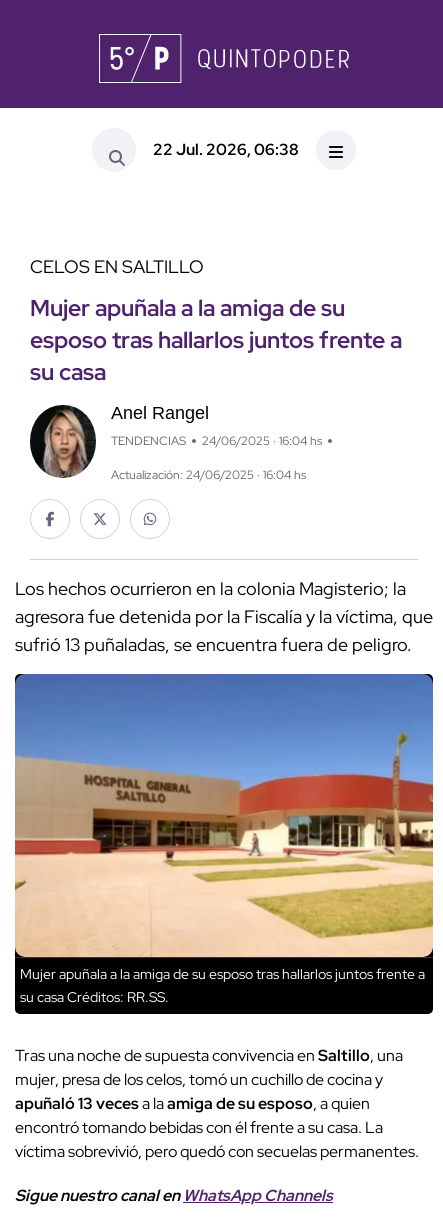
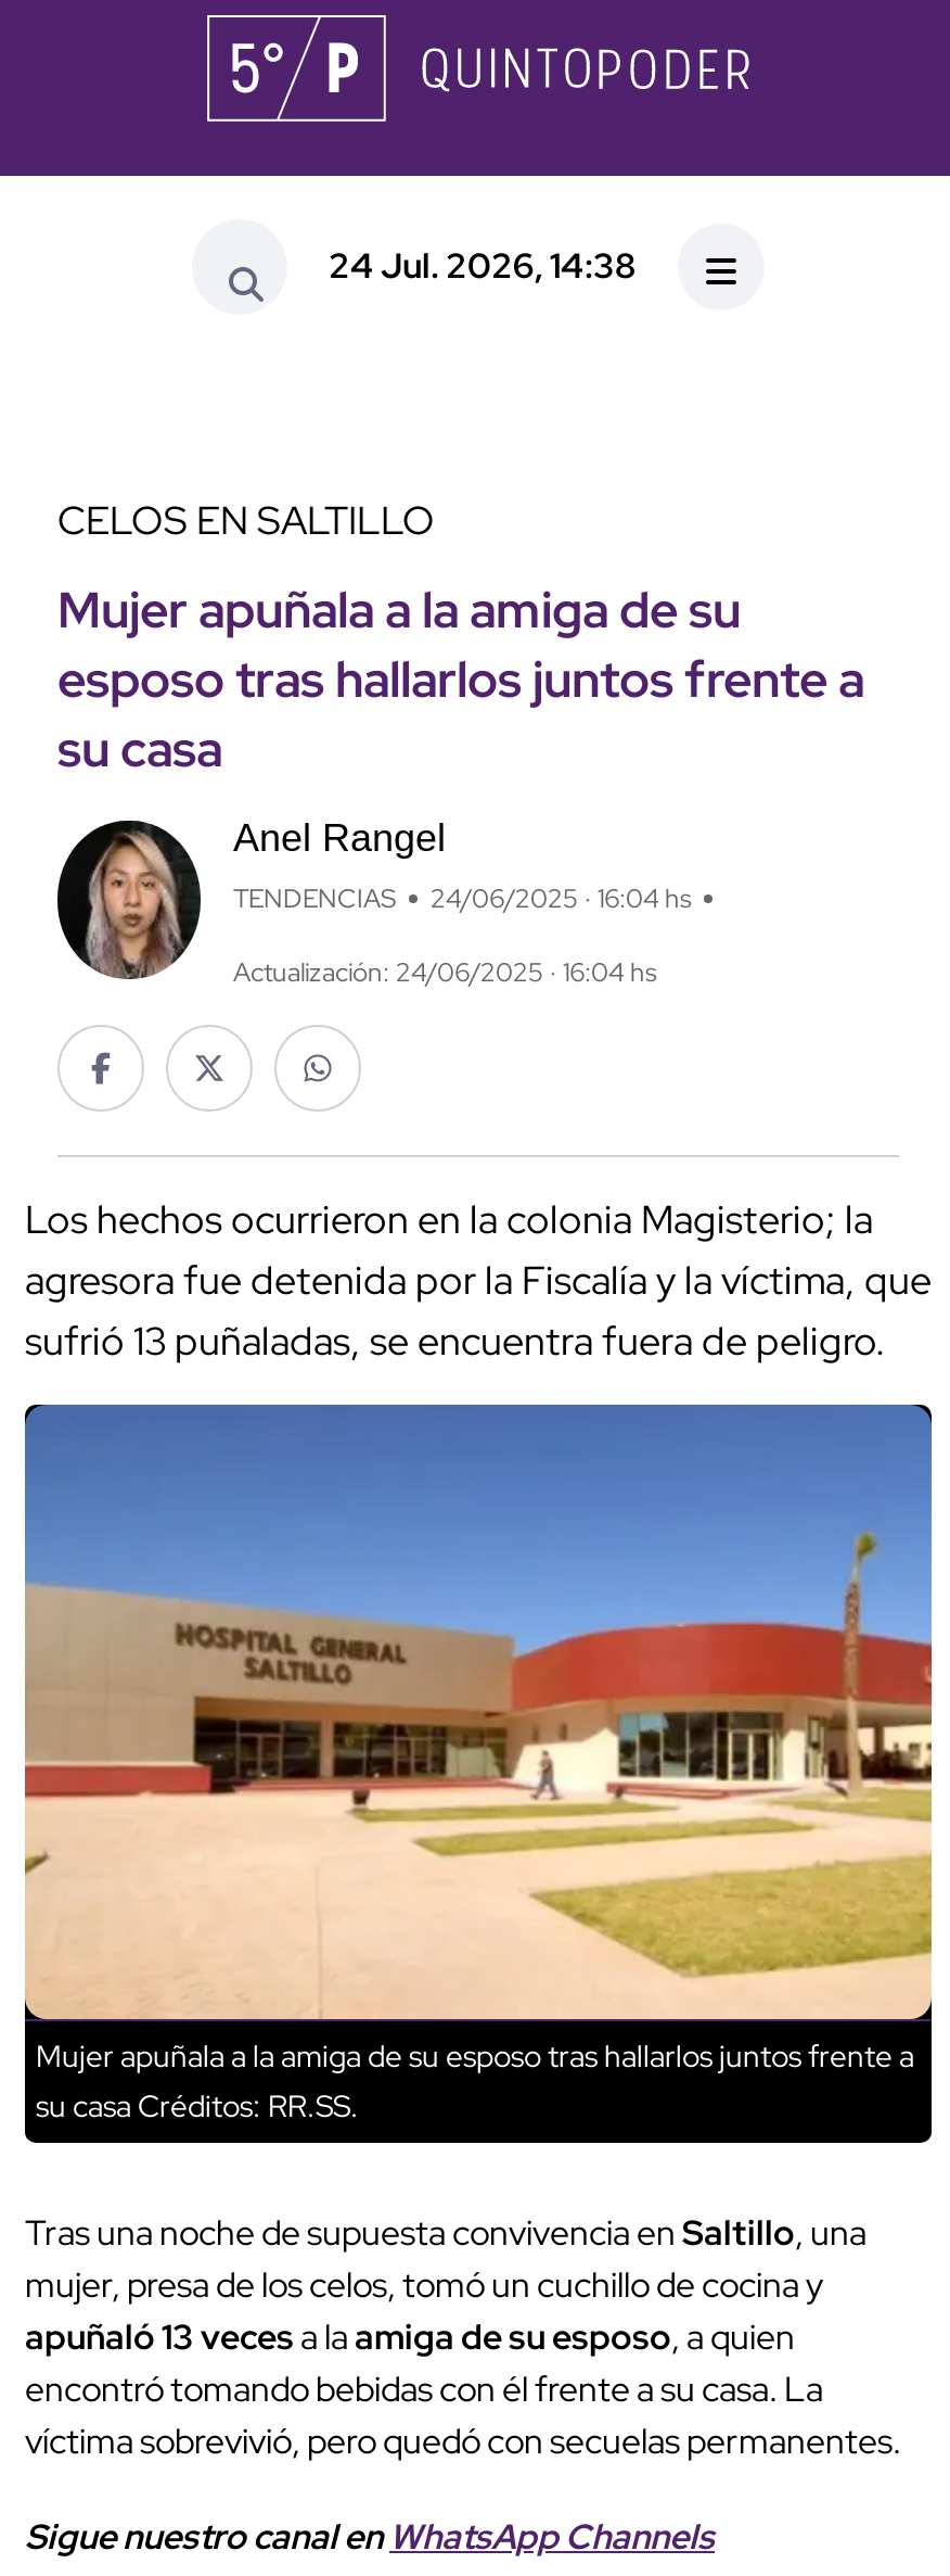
- 22 Jul. 2026, 06:38
+ 24 Jul. 2026, 14:38
